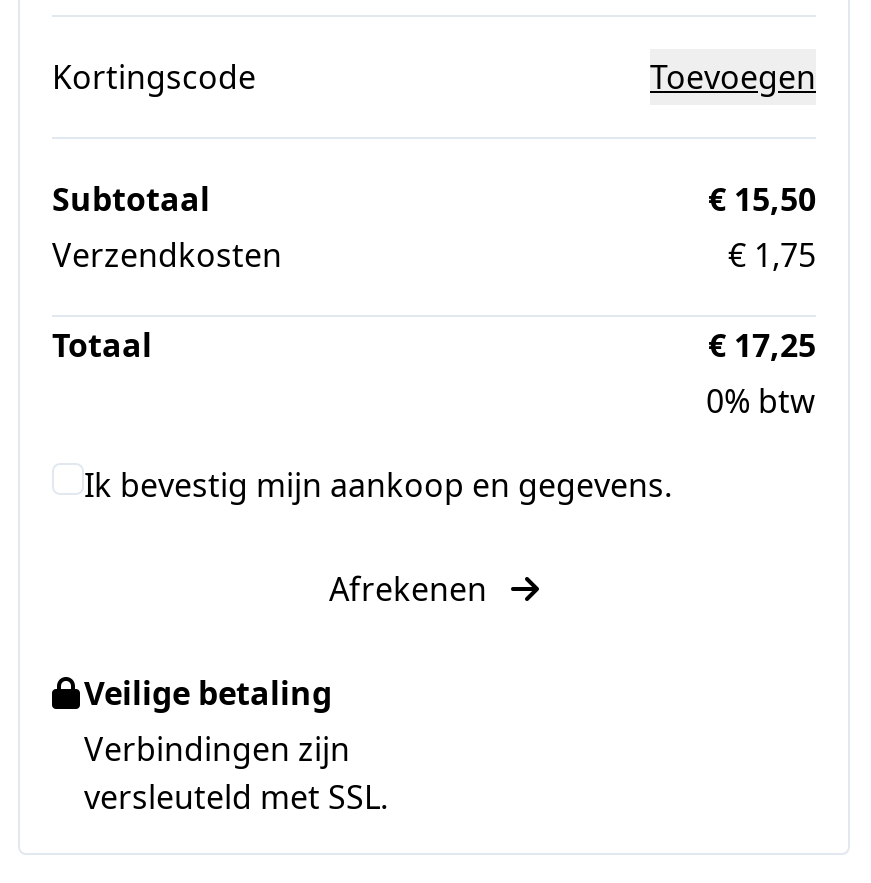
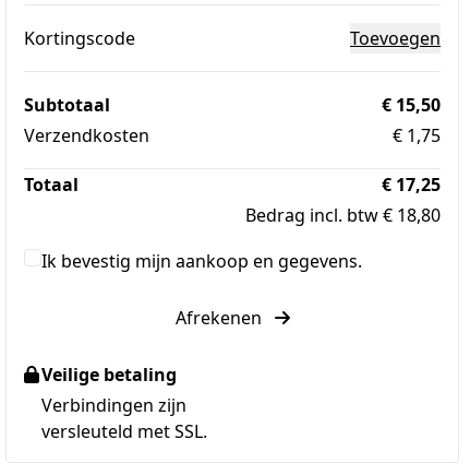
- 0% btw
+ Bedrag incl. btw € 18,80
